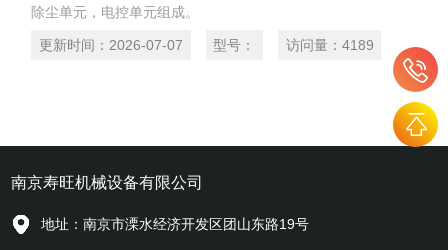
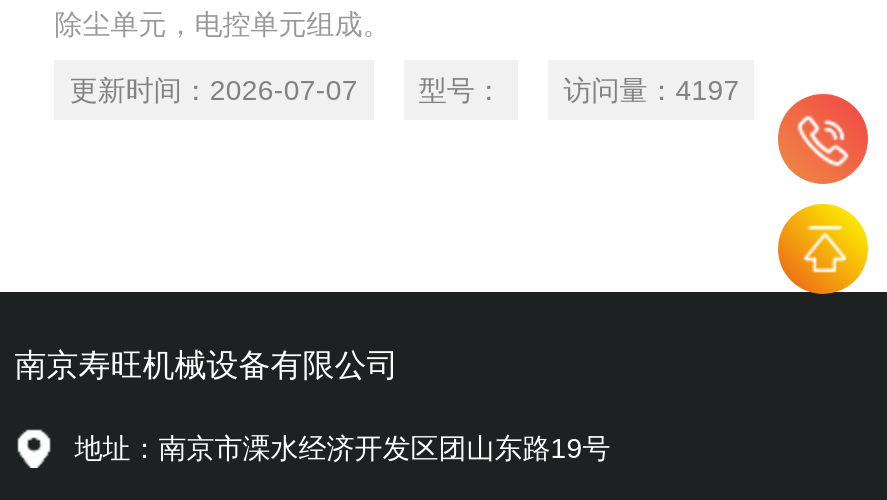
- 更新时间：2026-07-07 型号： 访问量：4189
+ 更新时间：2026-07-07 型号： 访问量：4197
